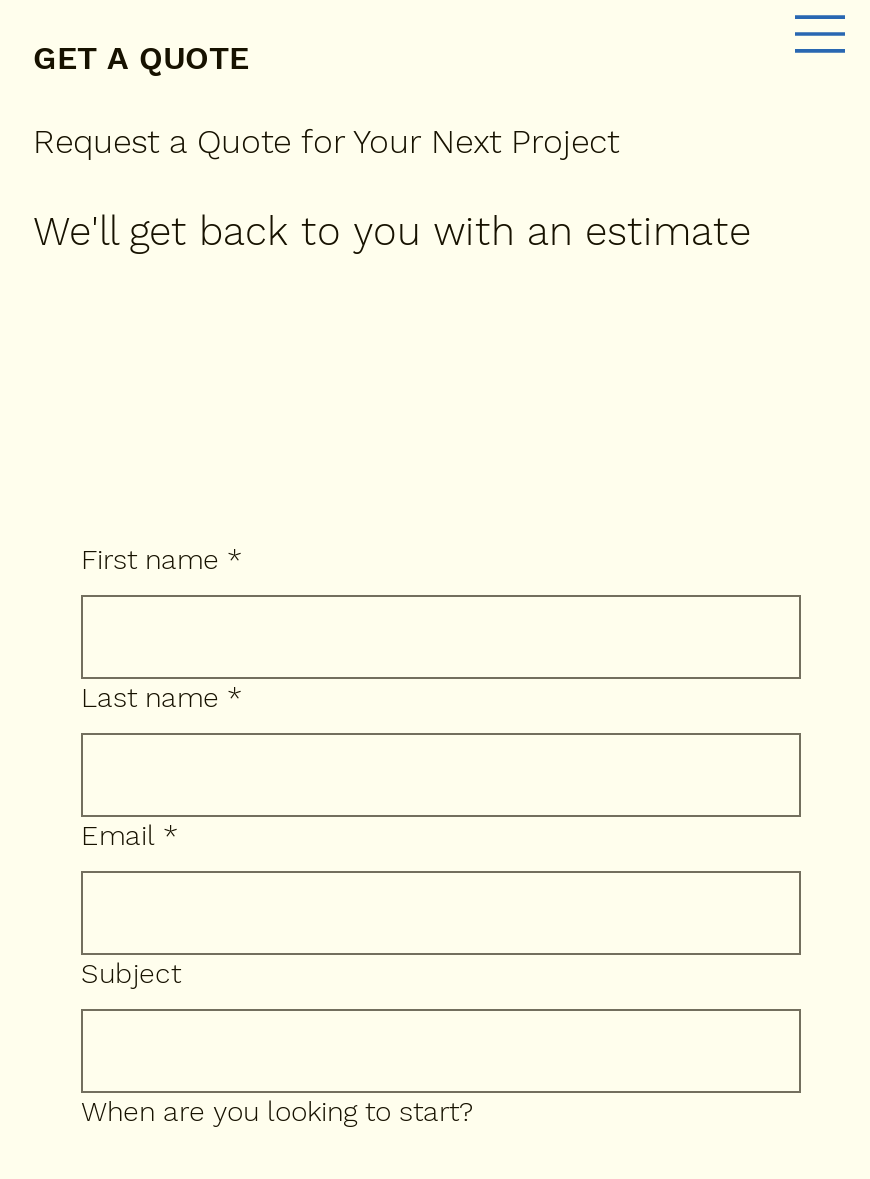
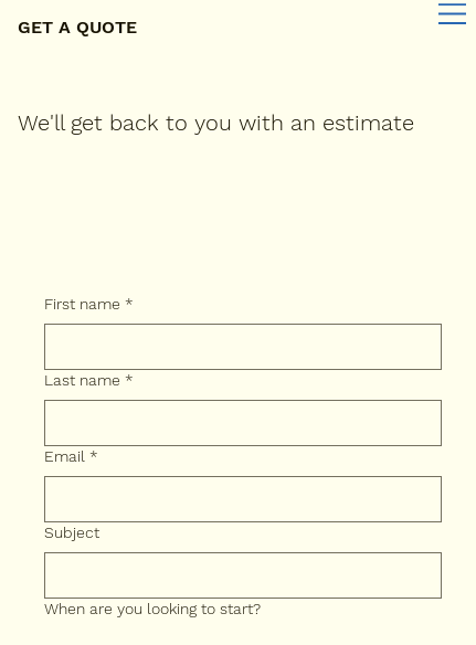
- Request a Quote for Your Next Project
